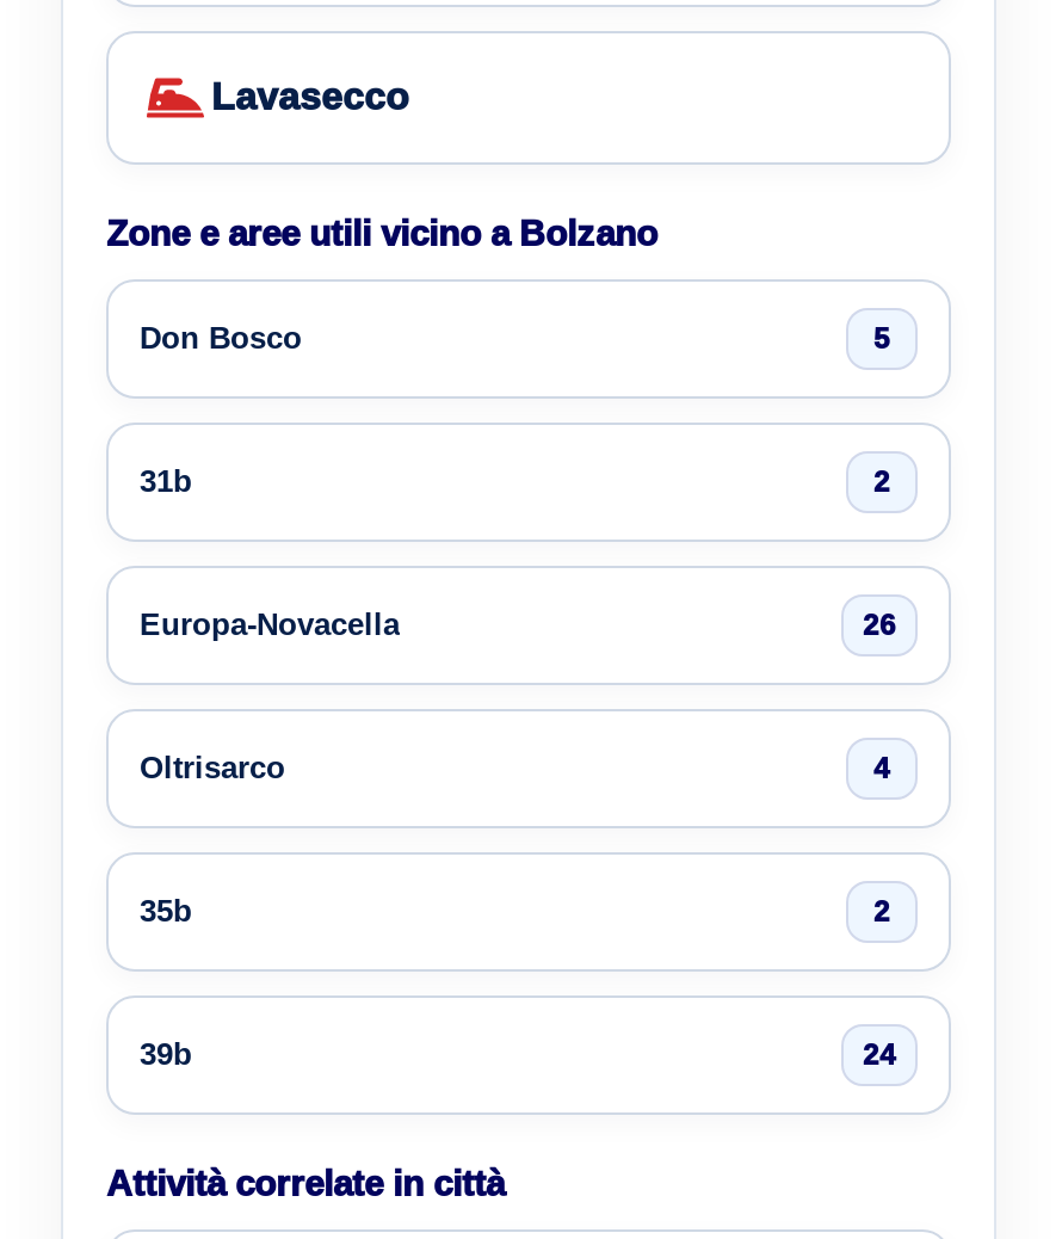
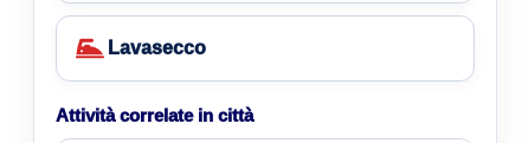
- Zone e aree utili vicino a Bolzano
- Don Bosco
- 5

- 31b
- 2

- Europa-Novacella
- 26

- Oltrisarco
- 4

- 35b
- 2

- 39b
- 24
